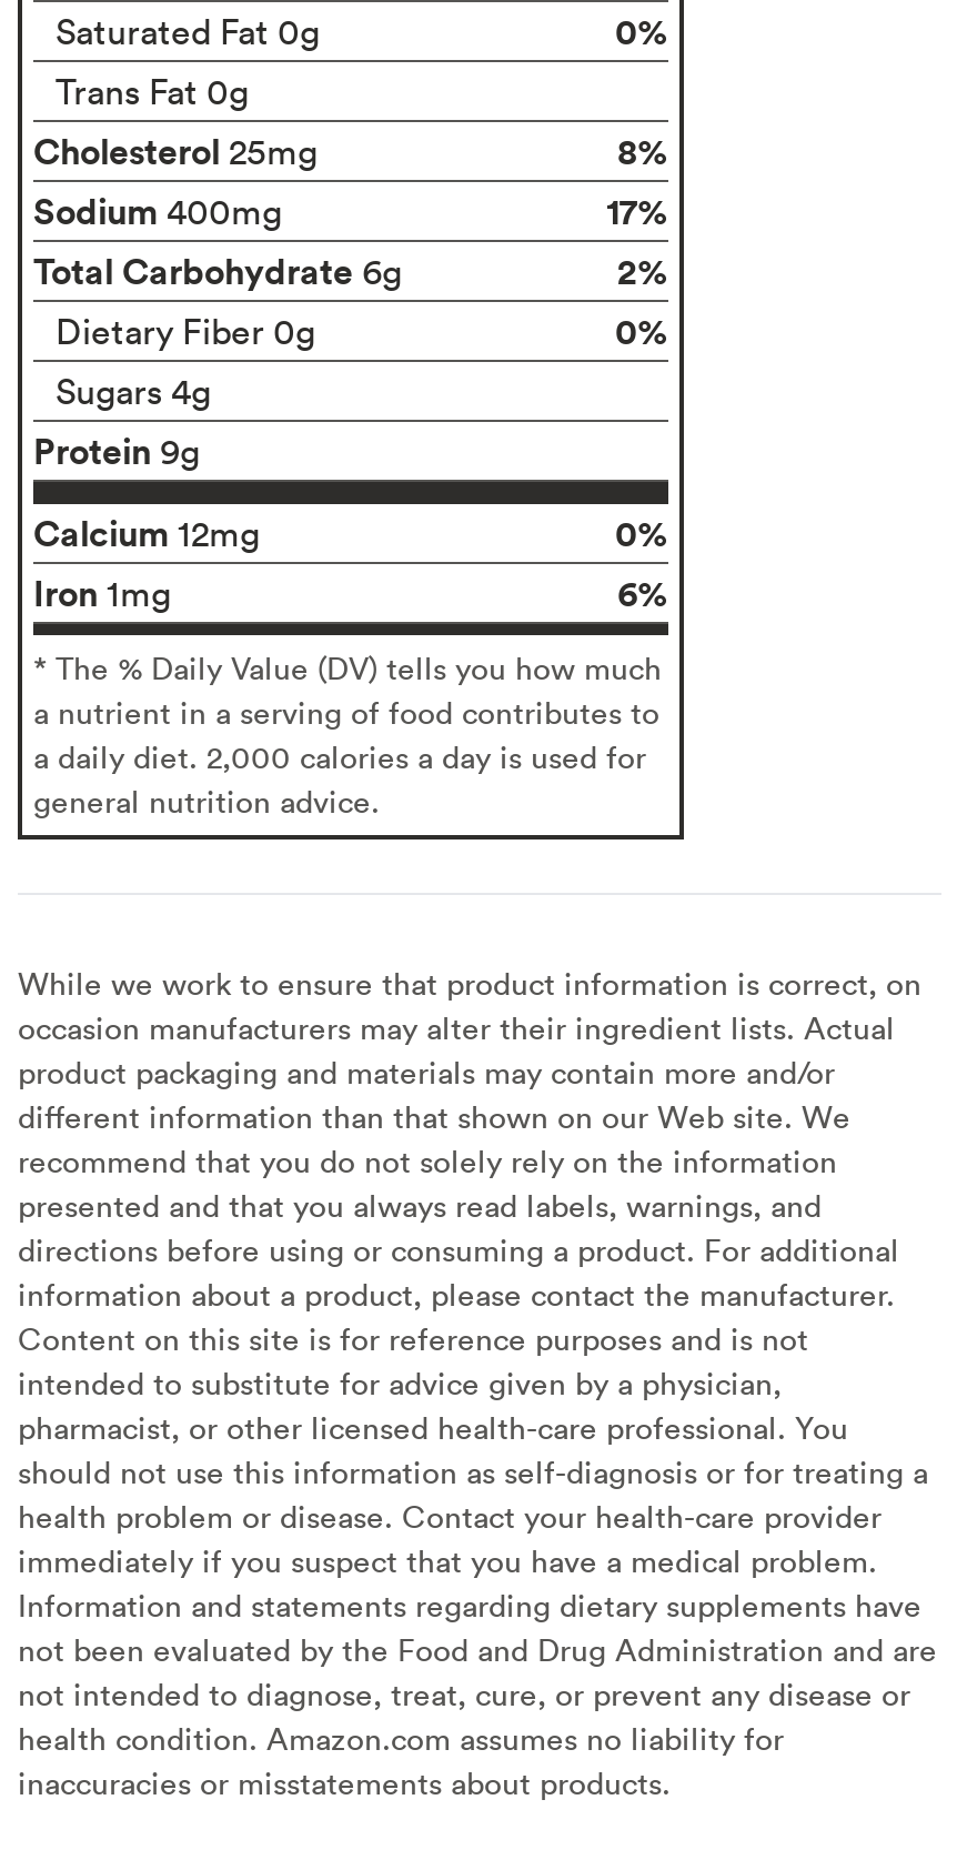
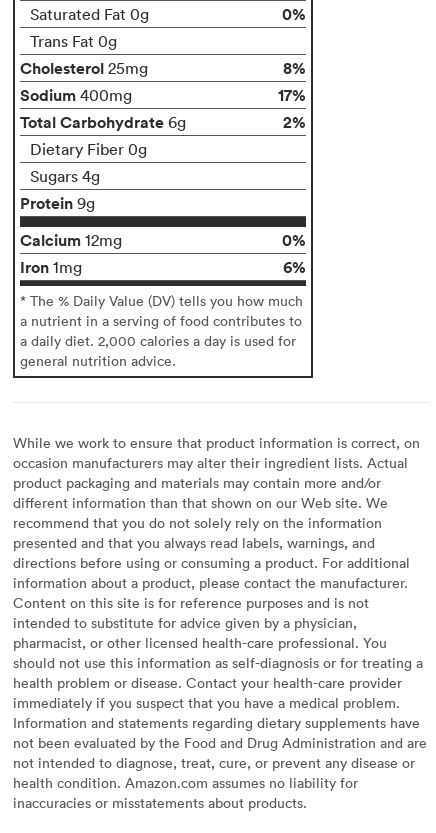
- 0%
